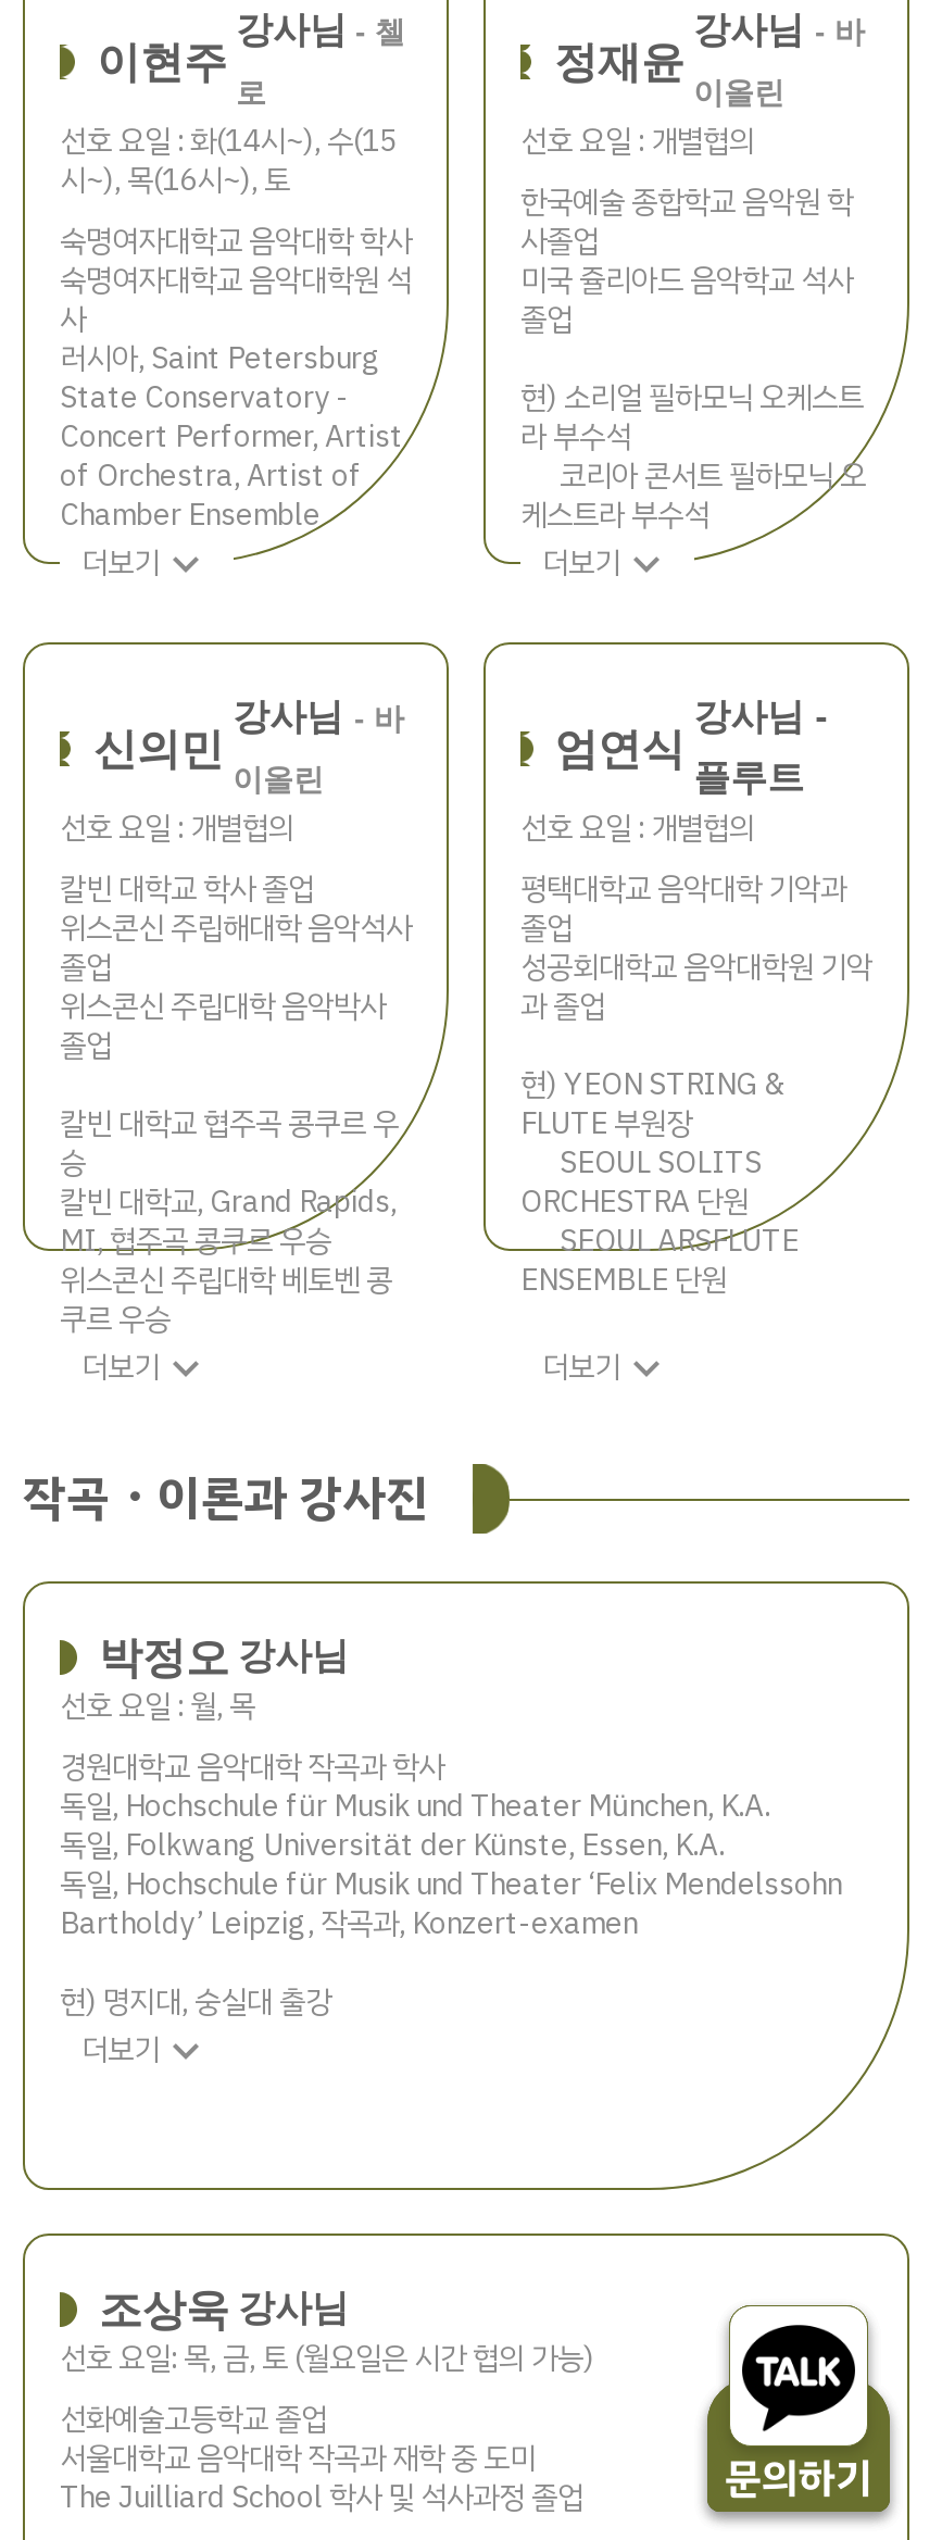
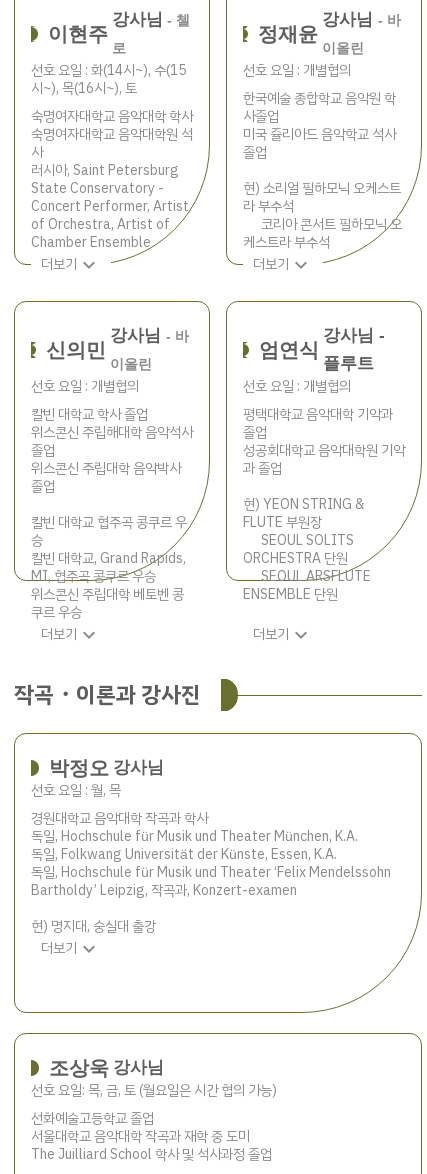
- [image]
